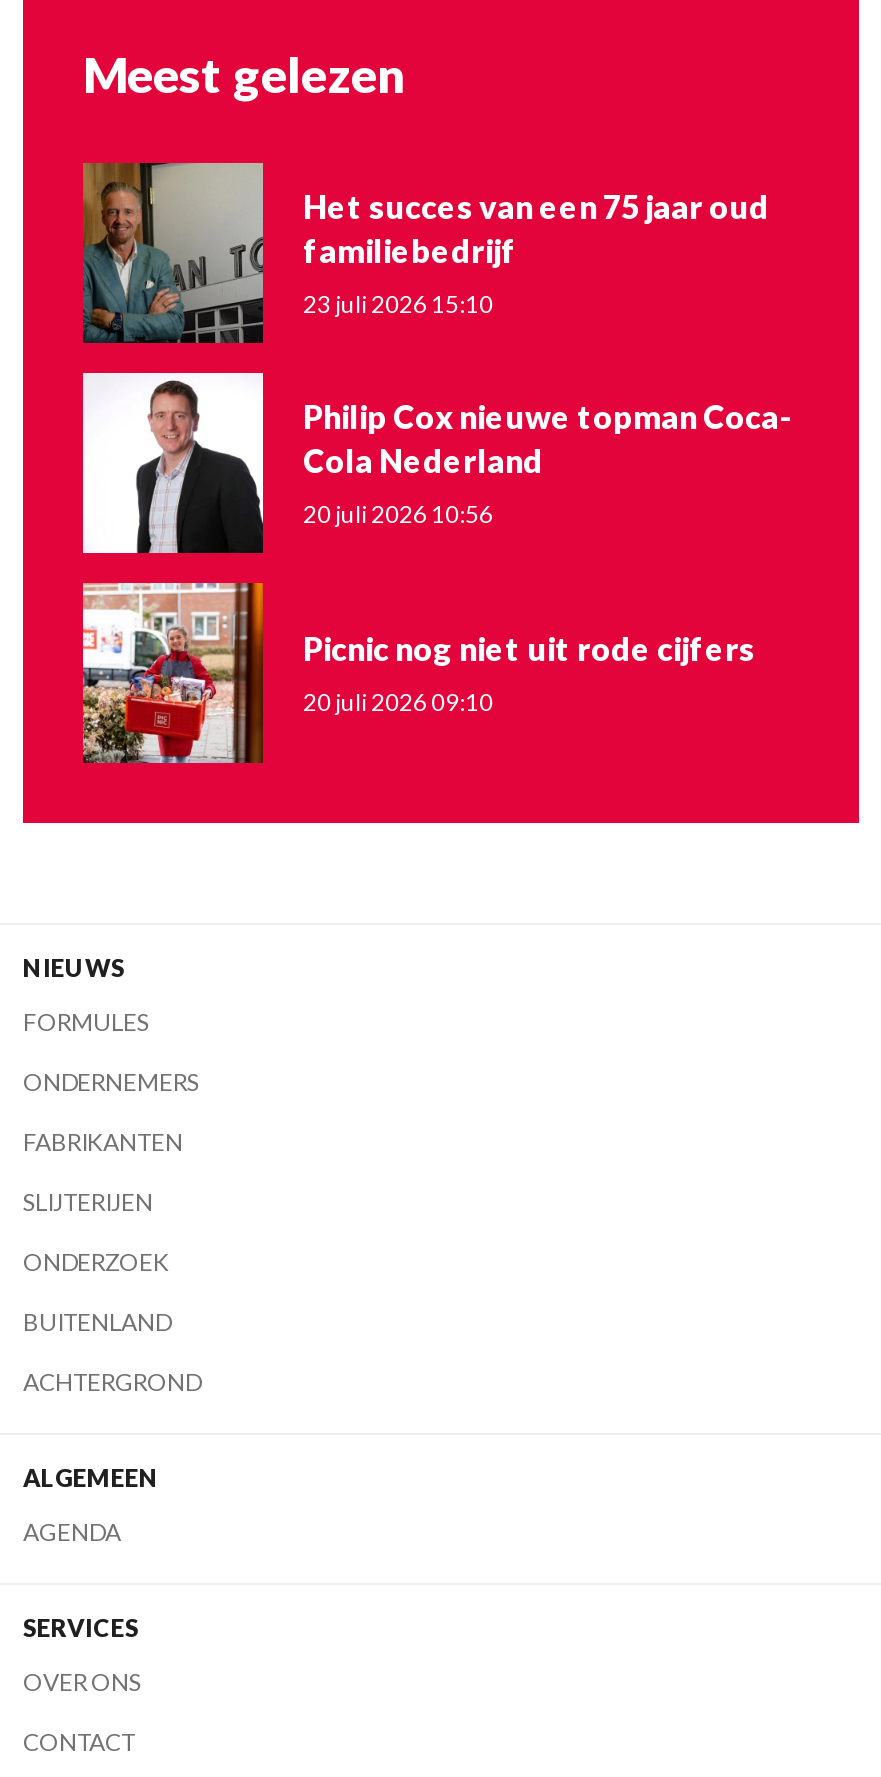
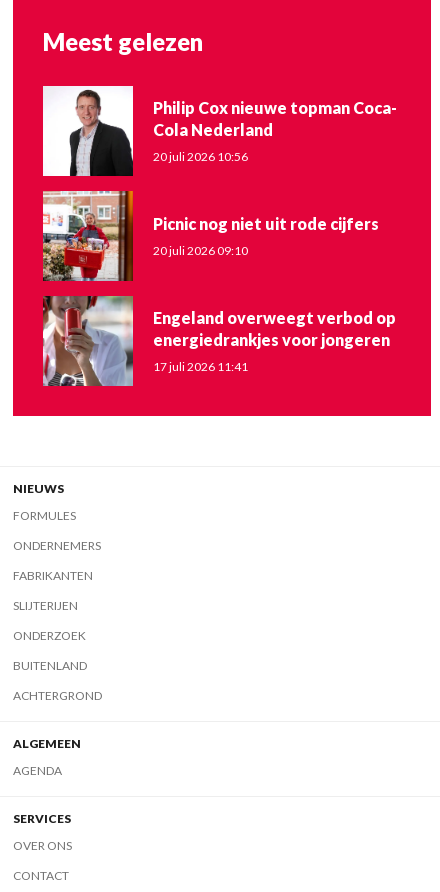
- [image]
- Het succes van een 75 jaar oud
- familiebedrijf
- 23 juli 2026 15:10

moved up: [image] | Philip Cox nieuwe topman Coca- | Cola Nederland | 20 juli 2026 10:56 | Picnic nog niet uit rode cijfers | 20 juli 2026 09:10

+ [image]
+ Engeland overweegt verbod op
+ energiedrankjes voor jongeren
+ 17 juli 2026 11:41
